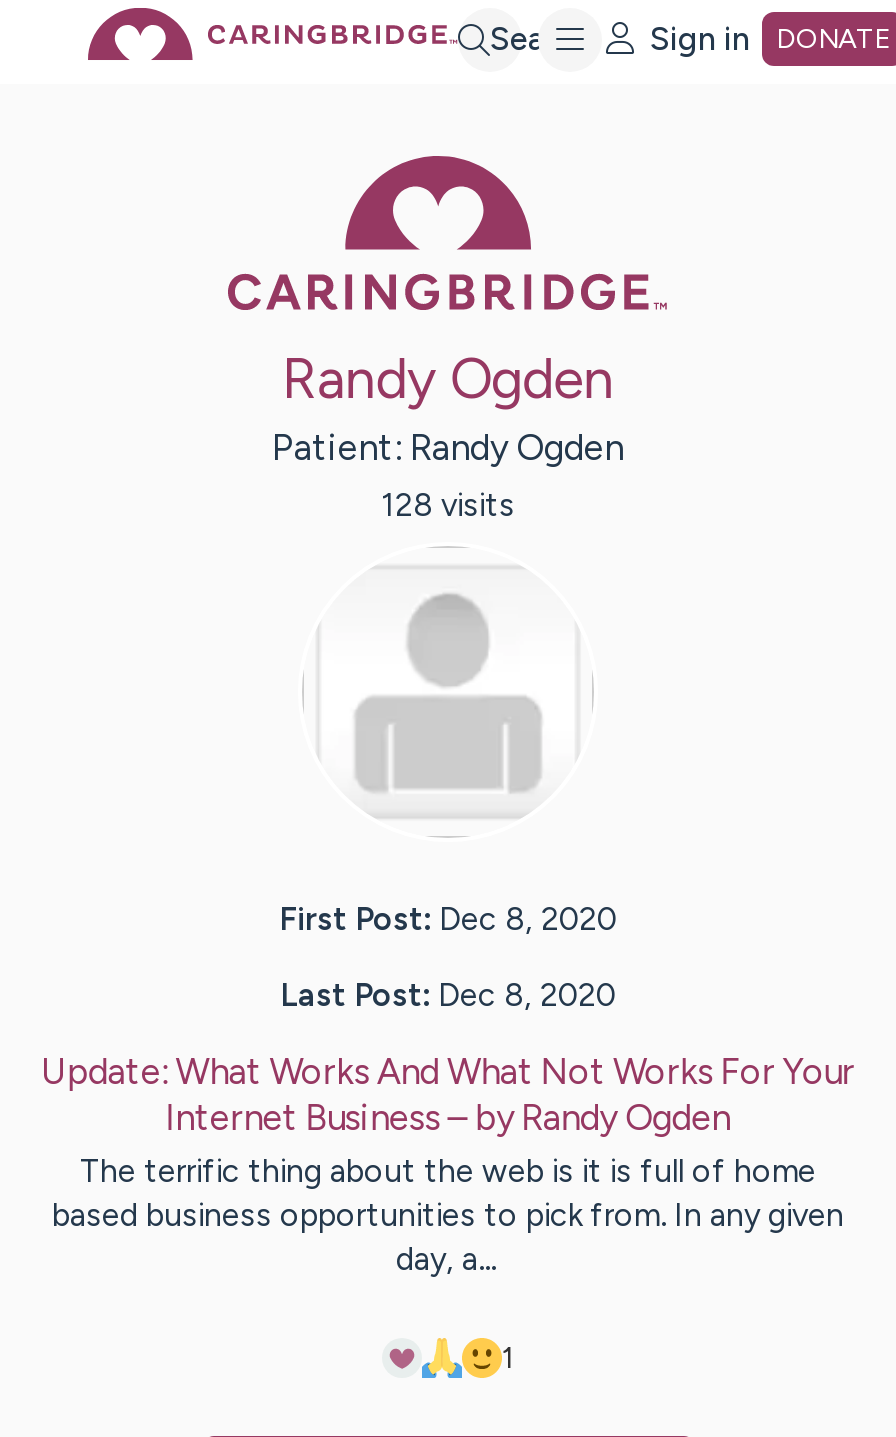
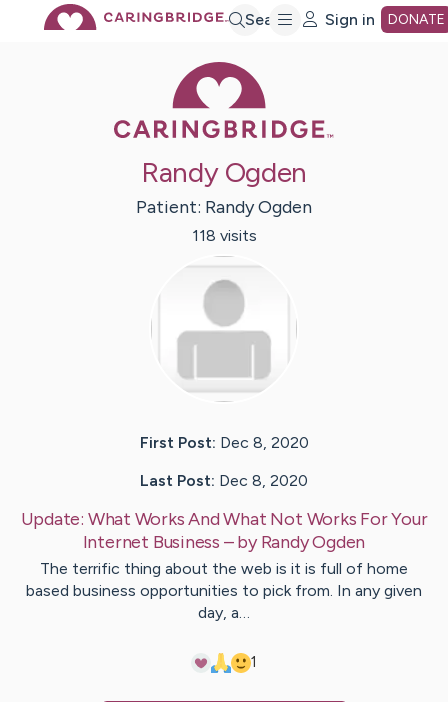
- 128 visits
+ 118 visits
